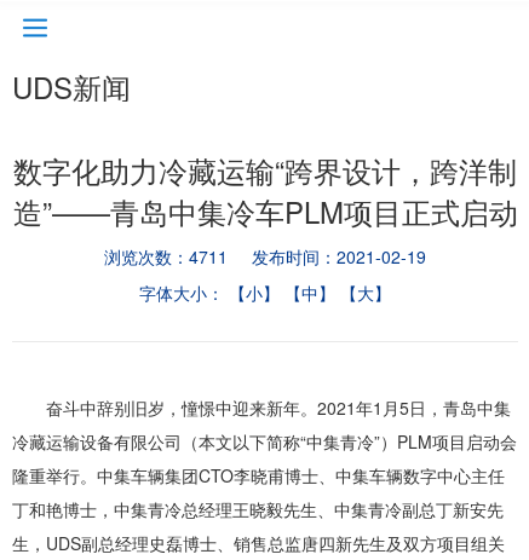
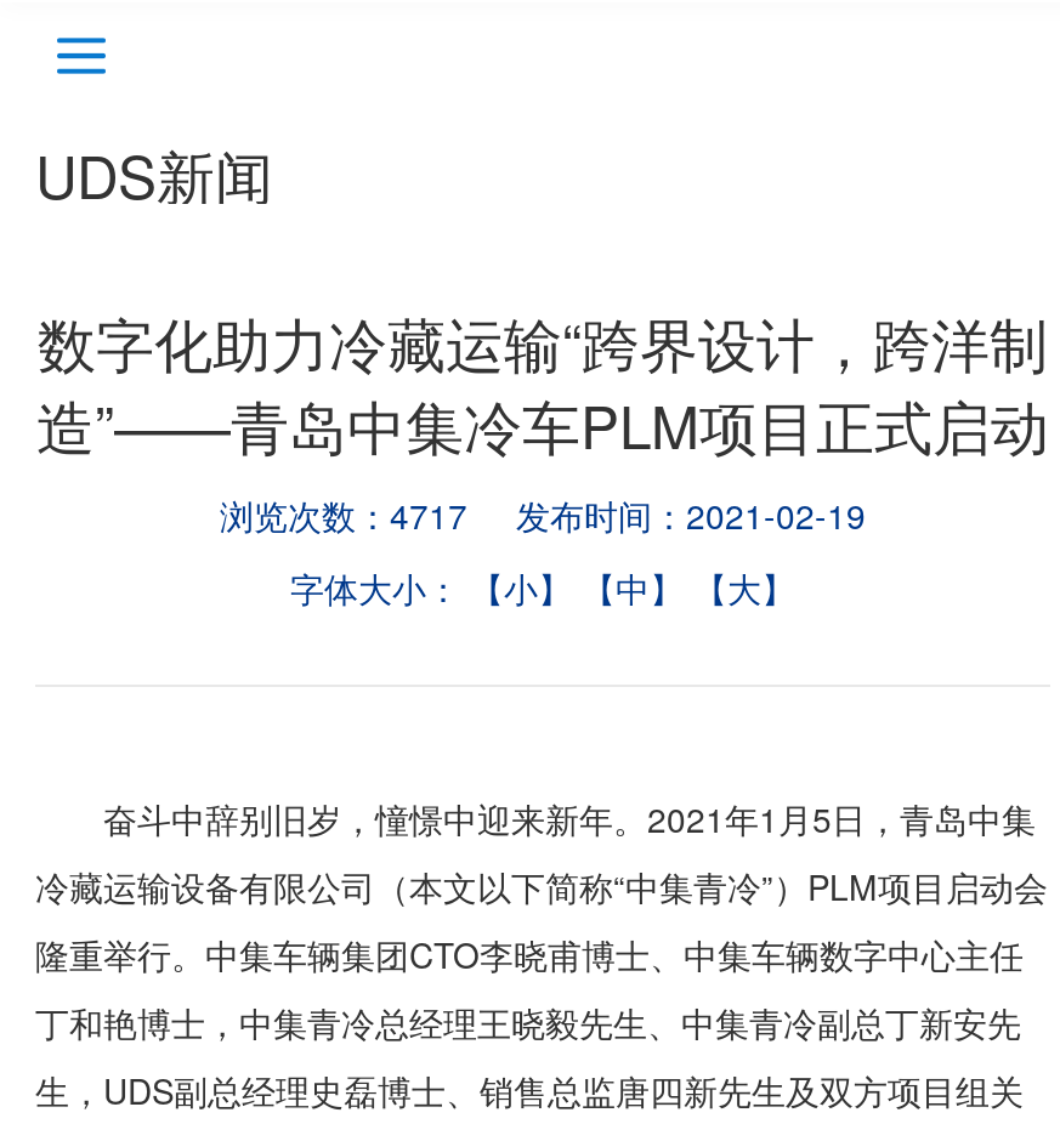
- 浏览次数：4711 发布时间：2021-02-19
+ 浏览次数：4717 发布时间：2021-02-19
